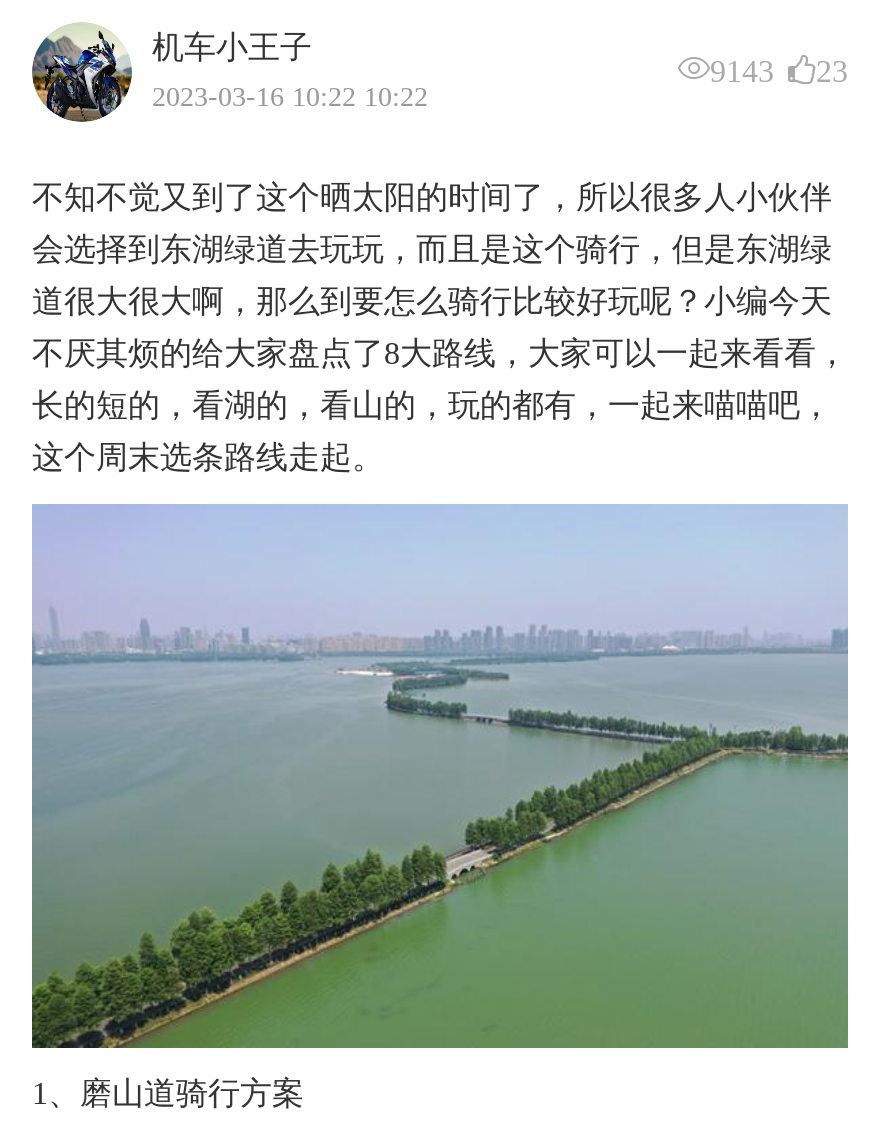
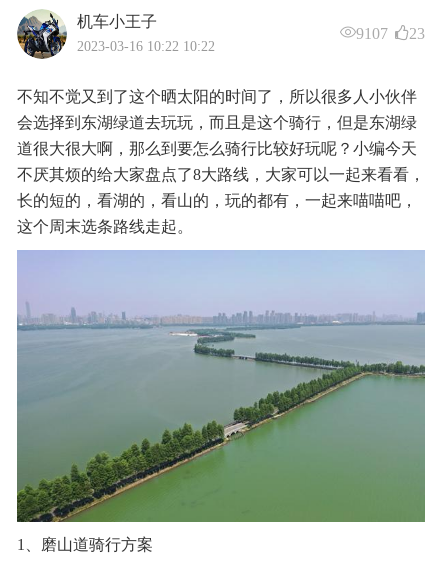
- 9143 23
+ 9107 23
